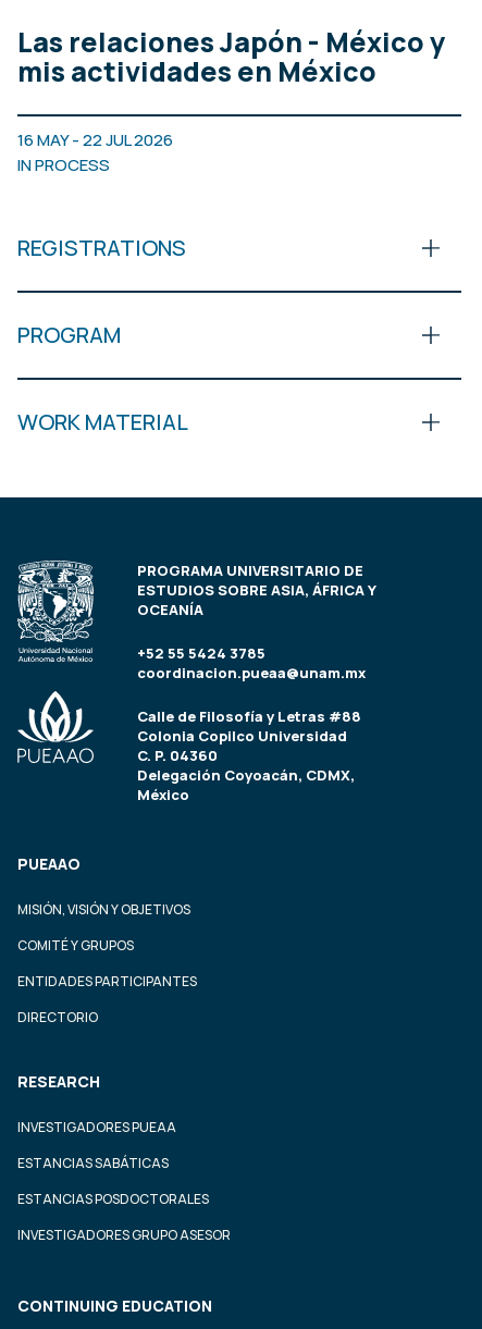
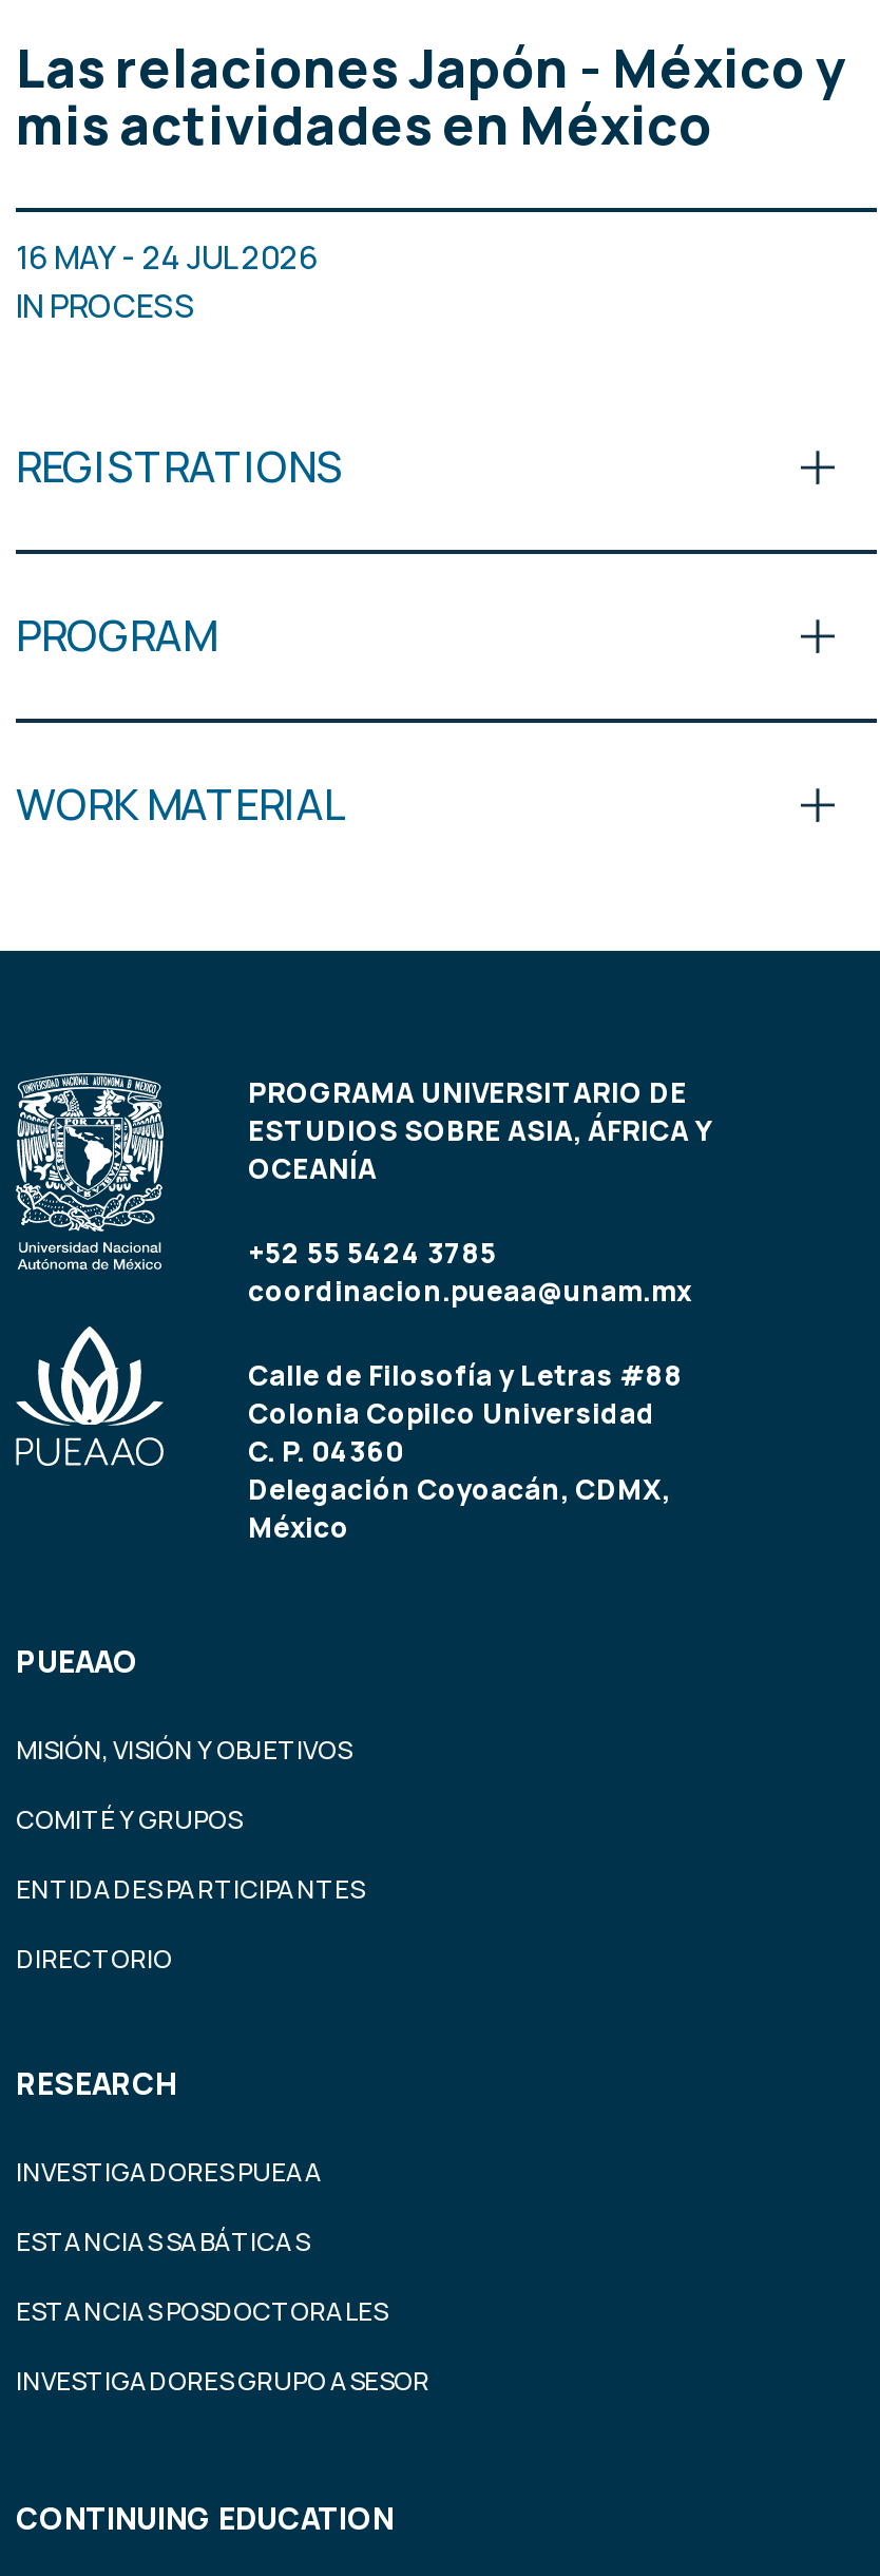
- 16 MAY - 22 JUL 2026
+ 16 MAY - 24 JUL 2026
